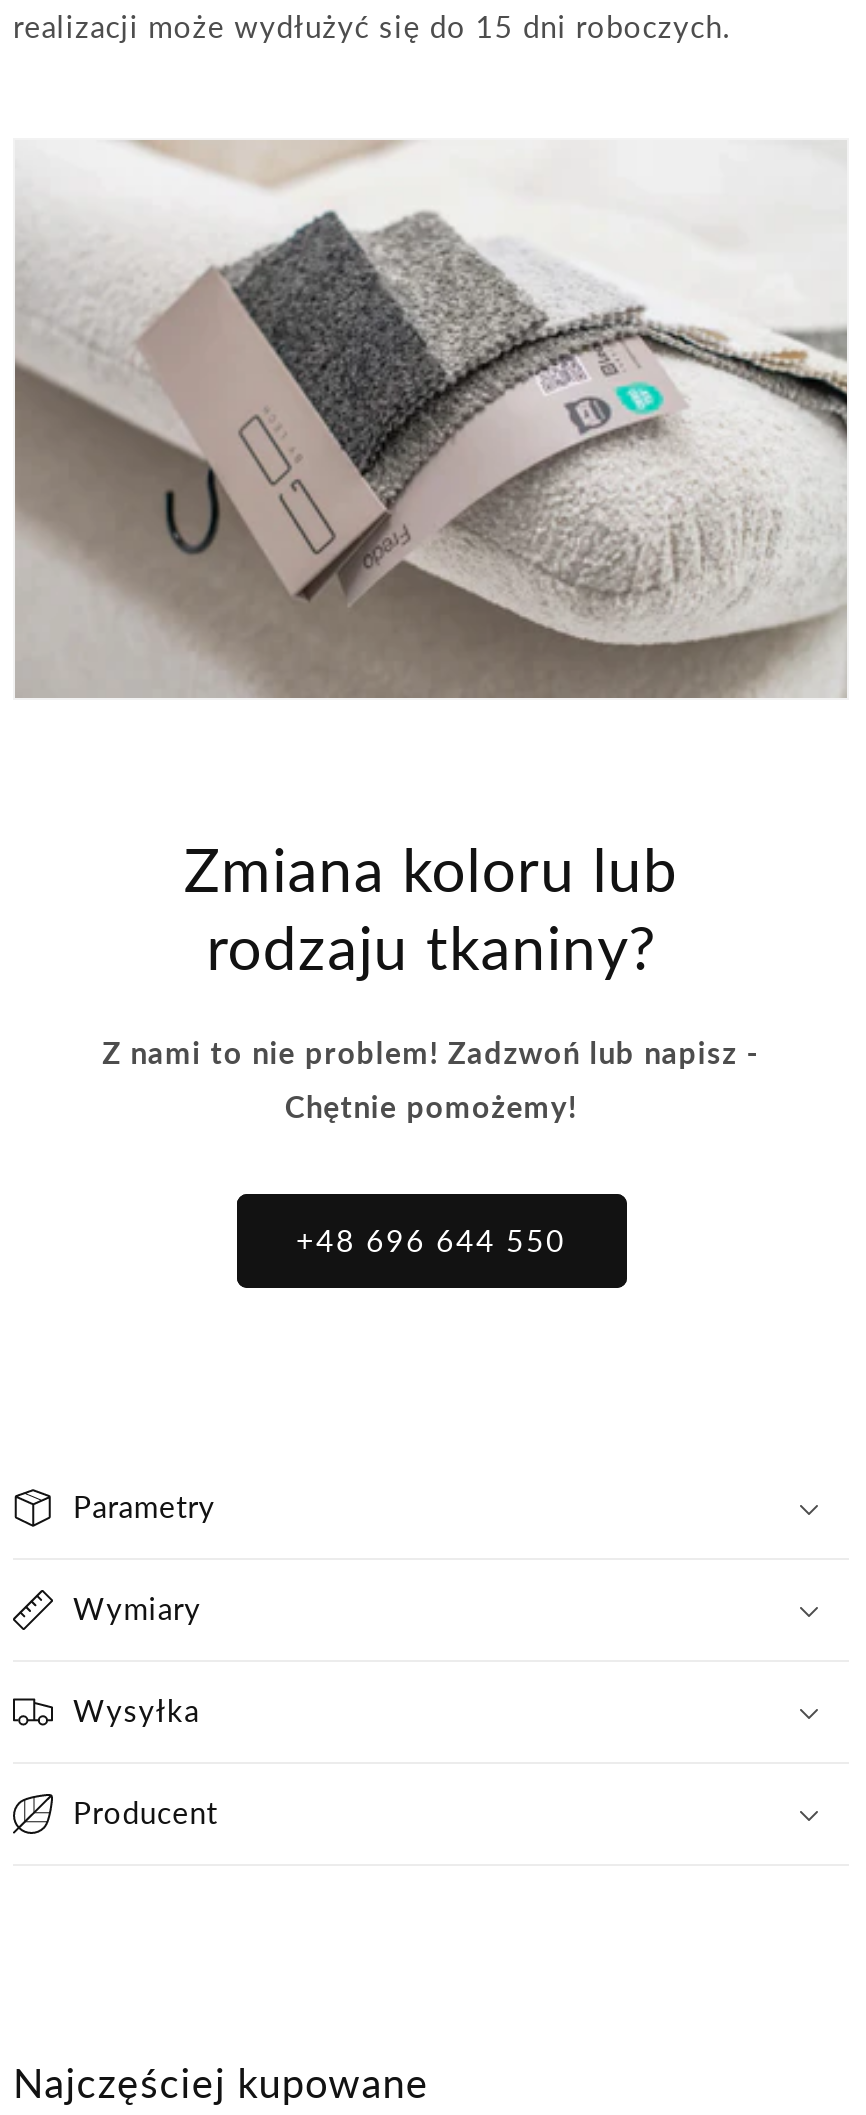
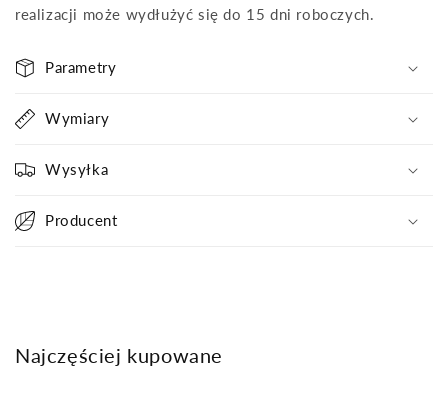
- [image]

- Zmiana koloru lub
- rodzaju tkaniny?
- Z nami to nie problem! Zadzwoń lub napisz -
- Chętnie pomożemy!

- +48 696 644 550
